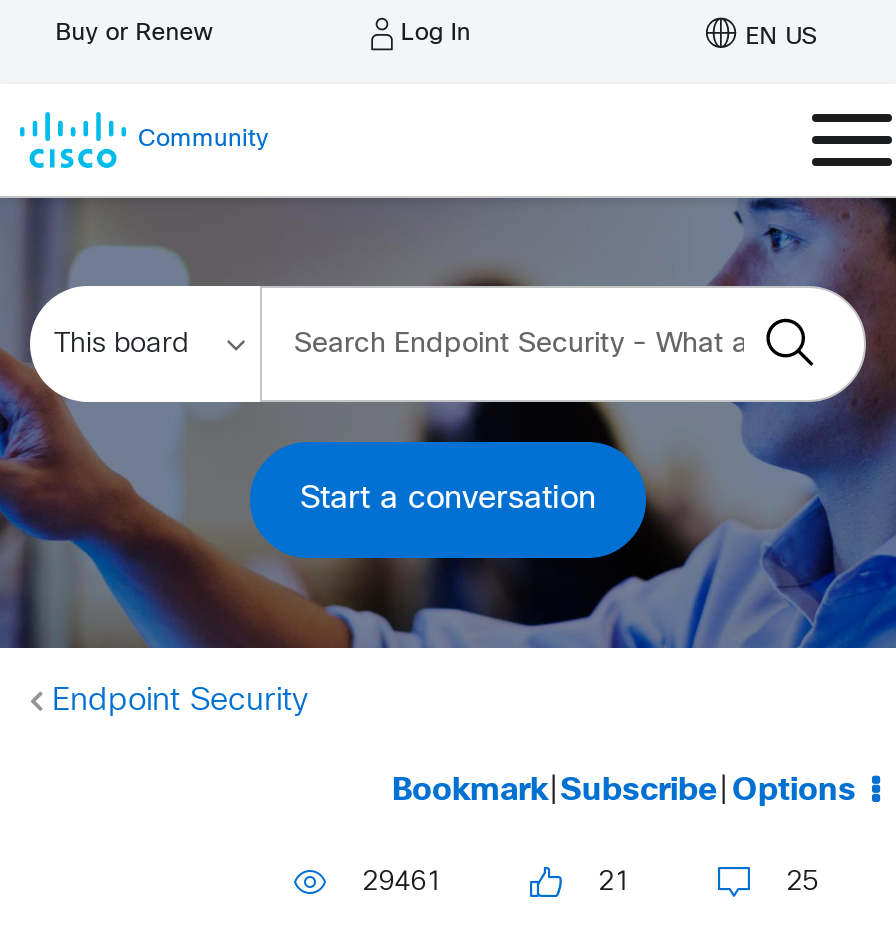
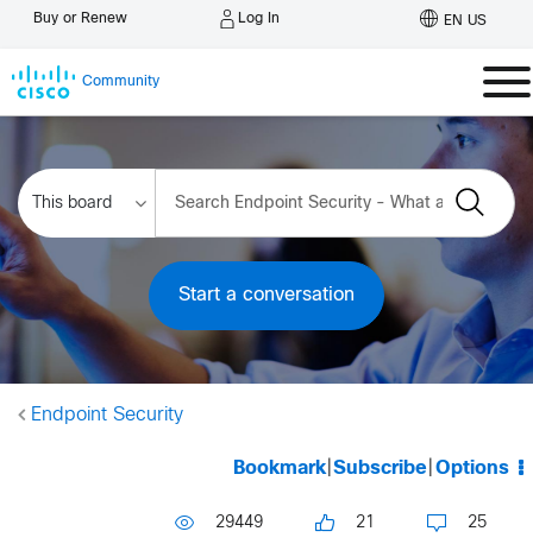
- 29461
+ 29449
